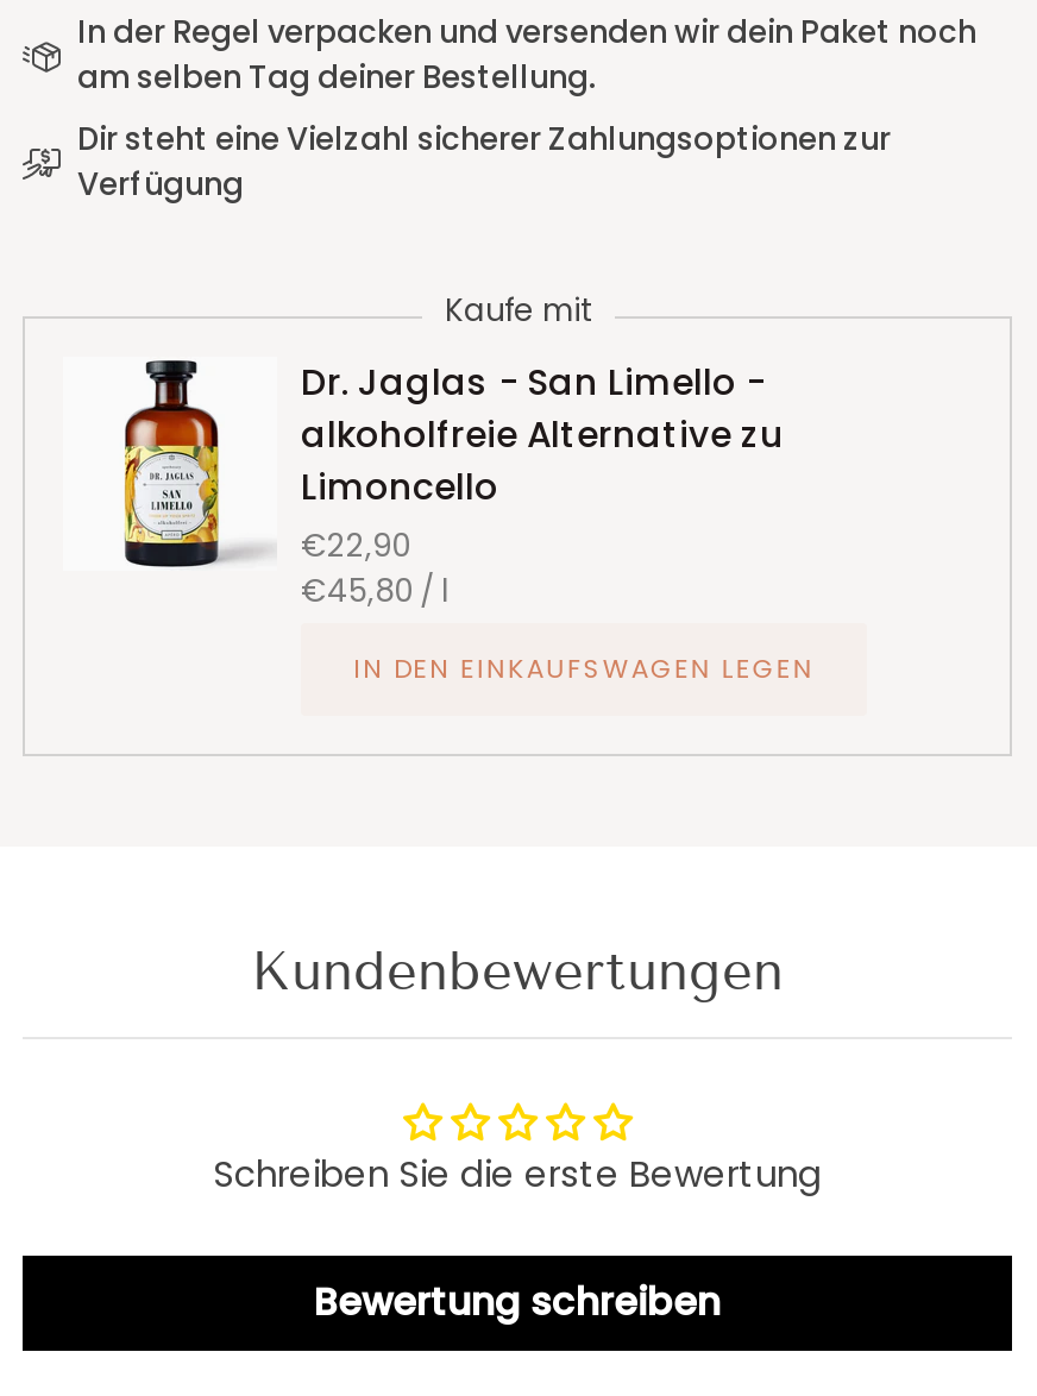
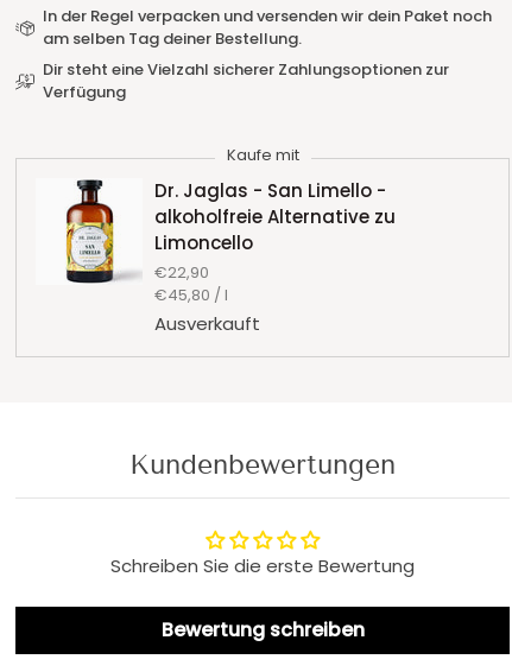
- IN DEN EINKAUFSWAGEN LEGEN
+ Ausverkauft
